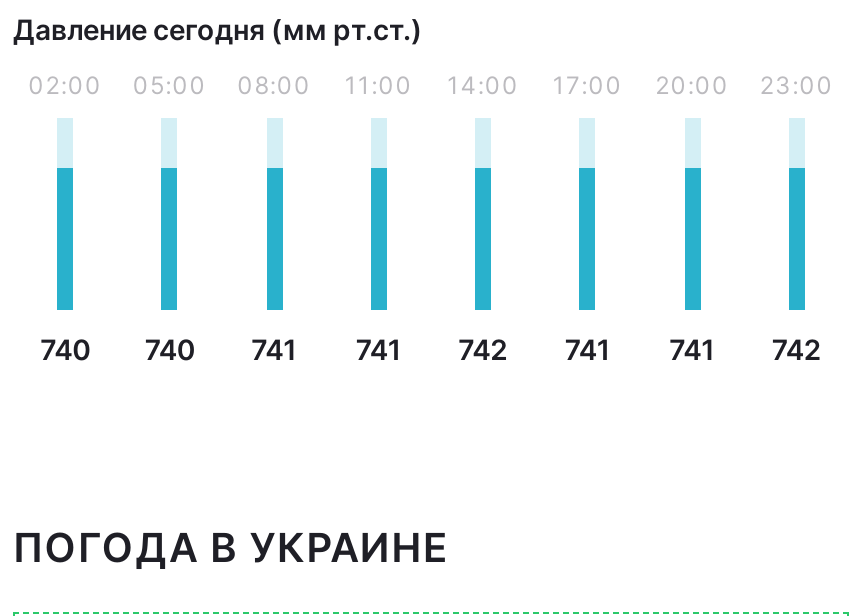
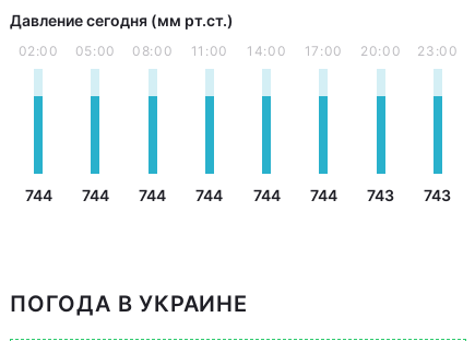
- 740
+ 744

- 740
+ 744

- 741
+ 744

- 741
+ 744

- 742
+ 744

- 741
+ 744

- 741
+ 743

- 742
+ 743
